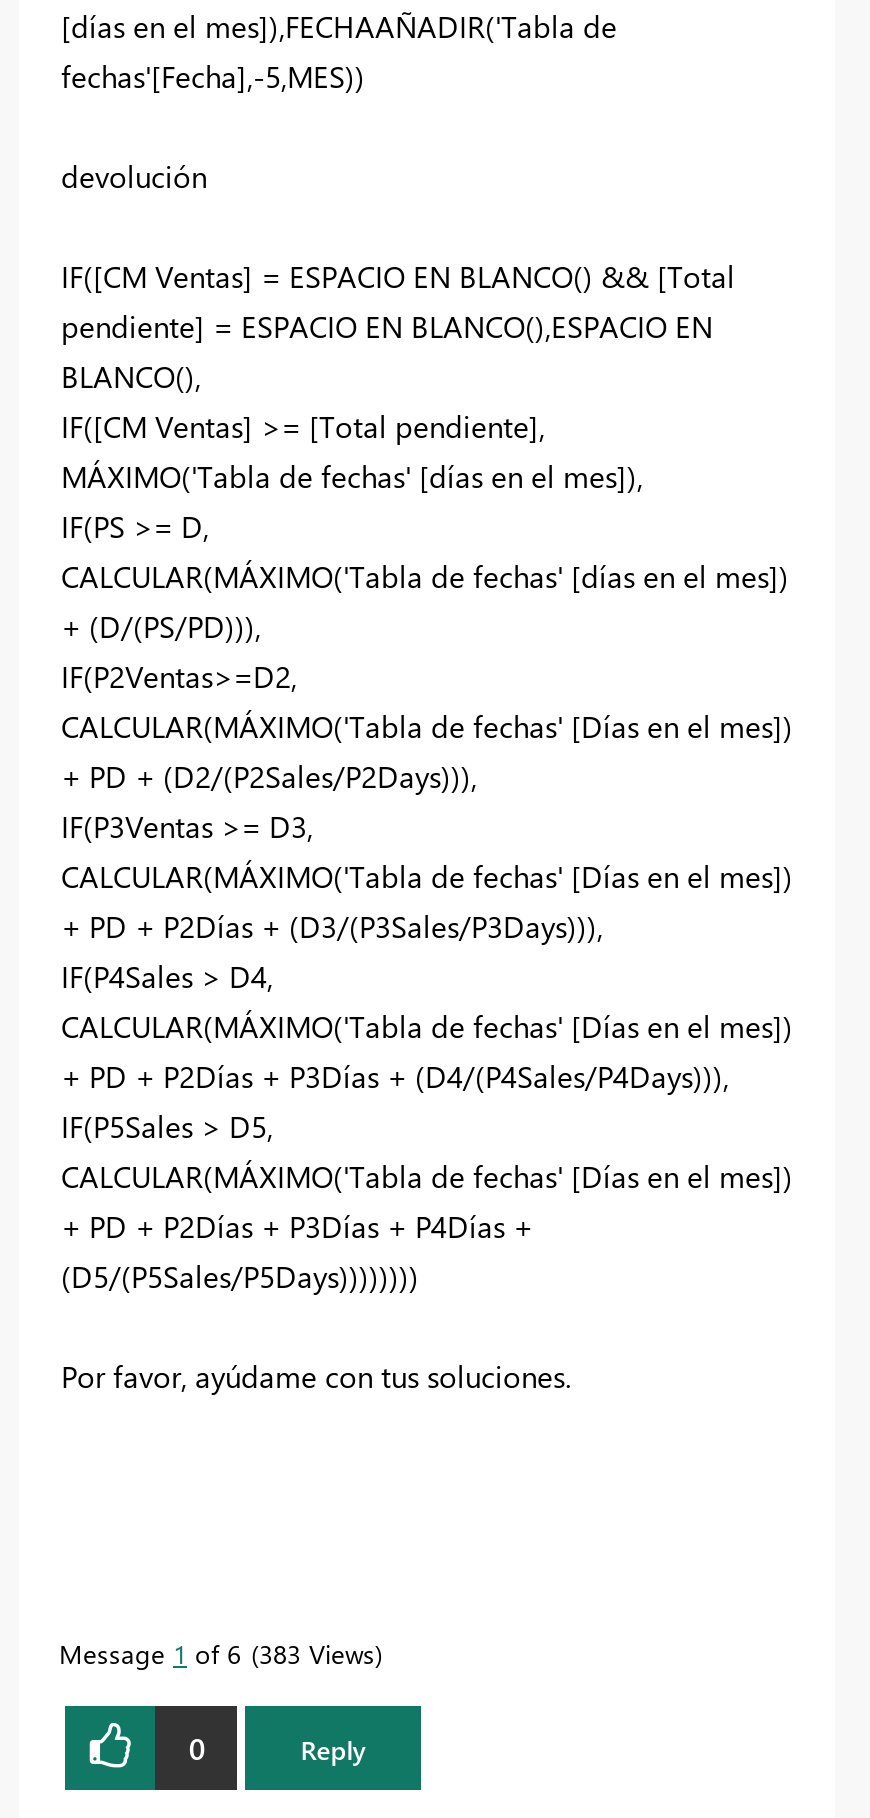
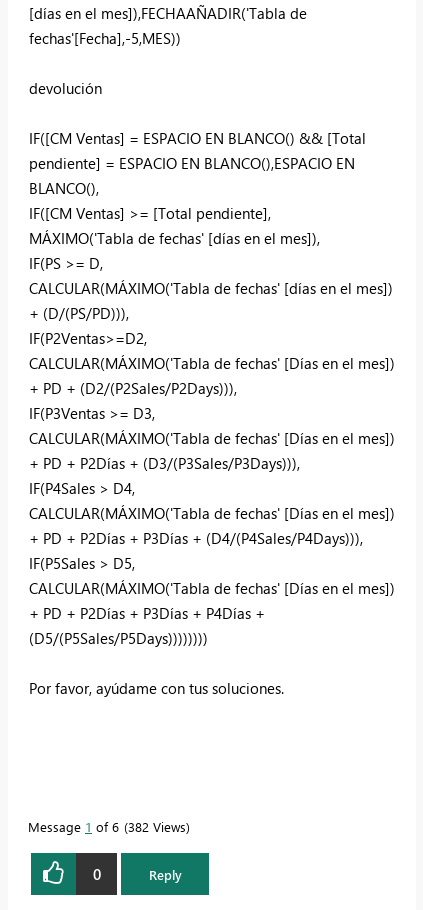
- Message 1 of 6 383 Views
+ Message 1 of 6 382 Views
